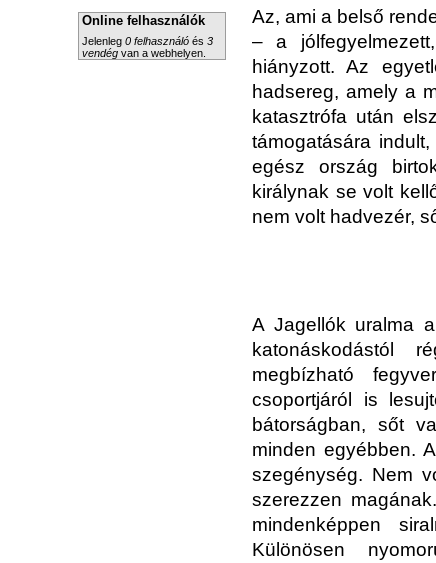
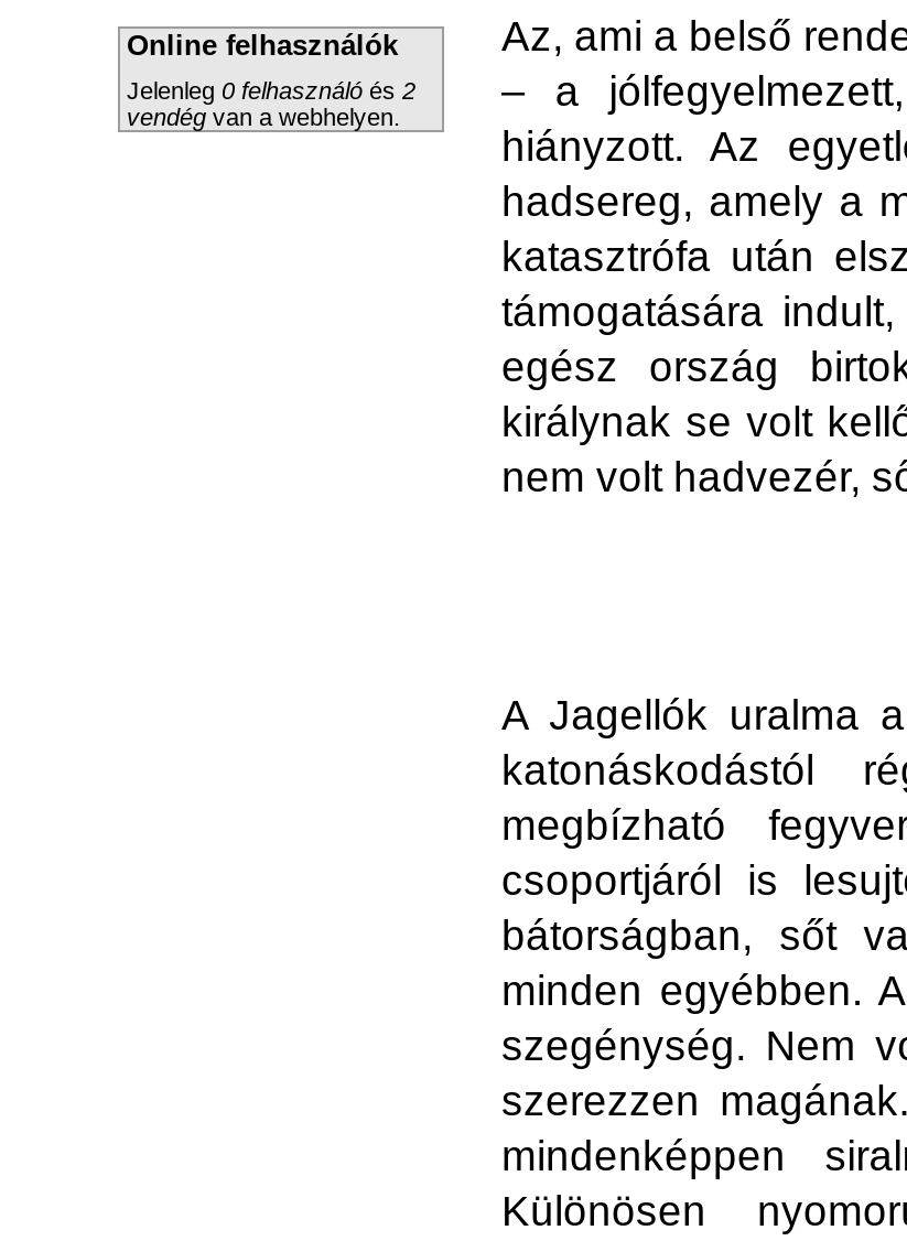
- Jelenleg 0 felhasználó és 3
+ Jelenleg 0 felhasználó és 2
